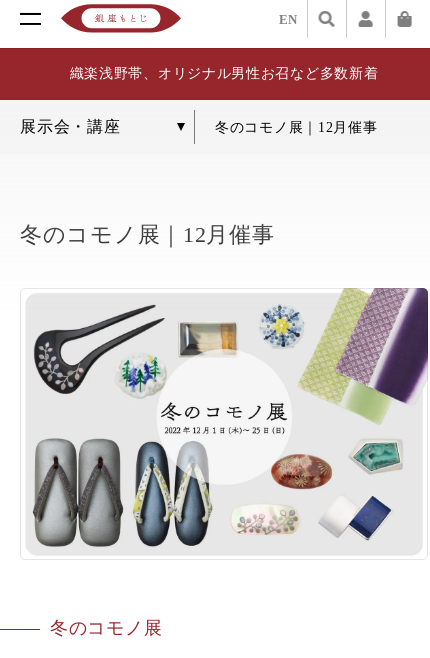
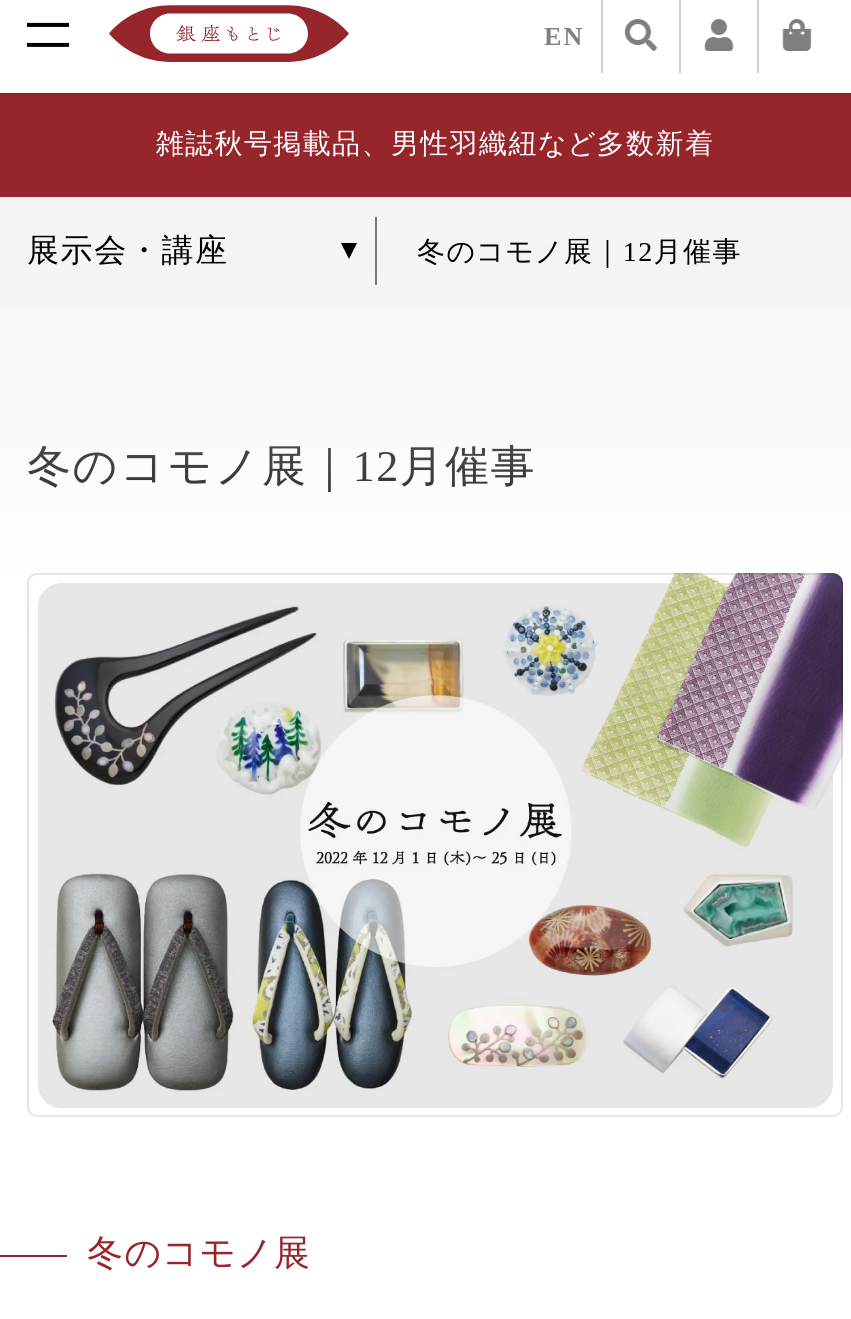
- 織楽浅野帯、オリジナル男性お召など多数新着
+ 雑誌秋号掲載品、男性羽織紐など多数新着
